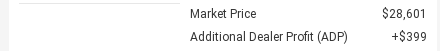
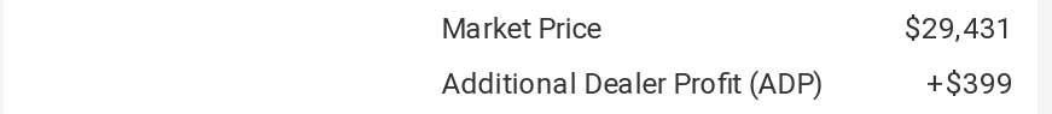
- $28,601
+ $29,431
